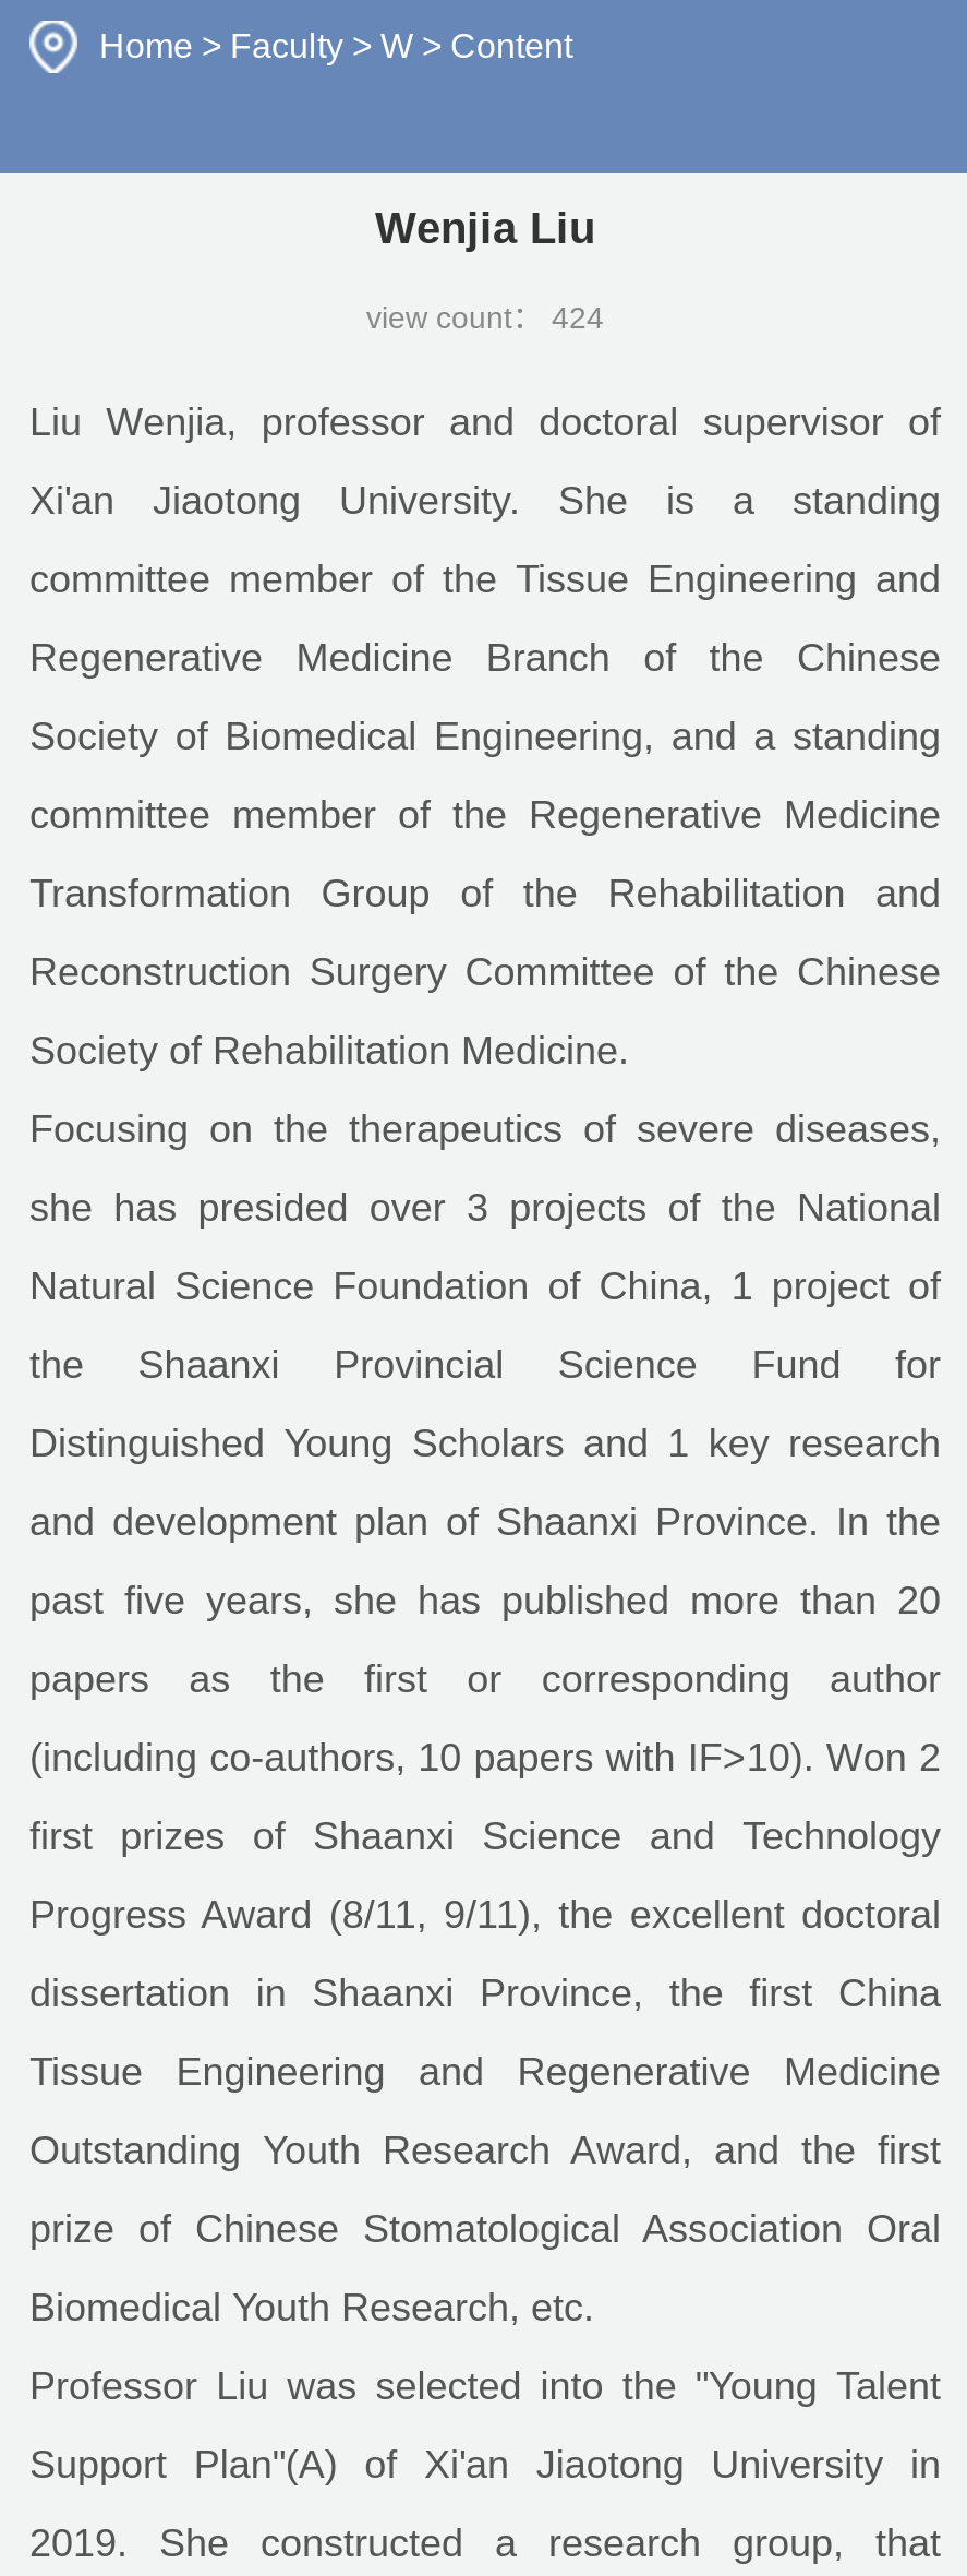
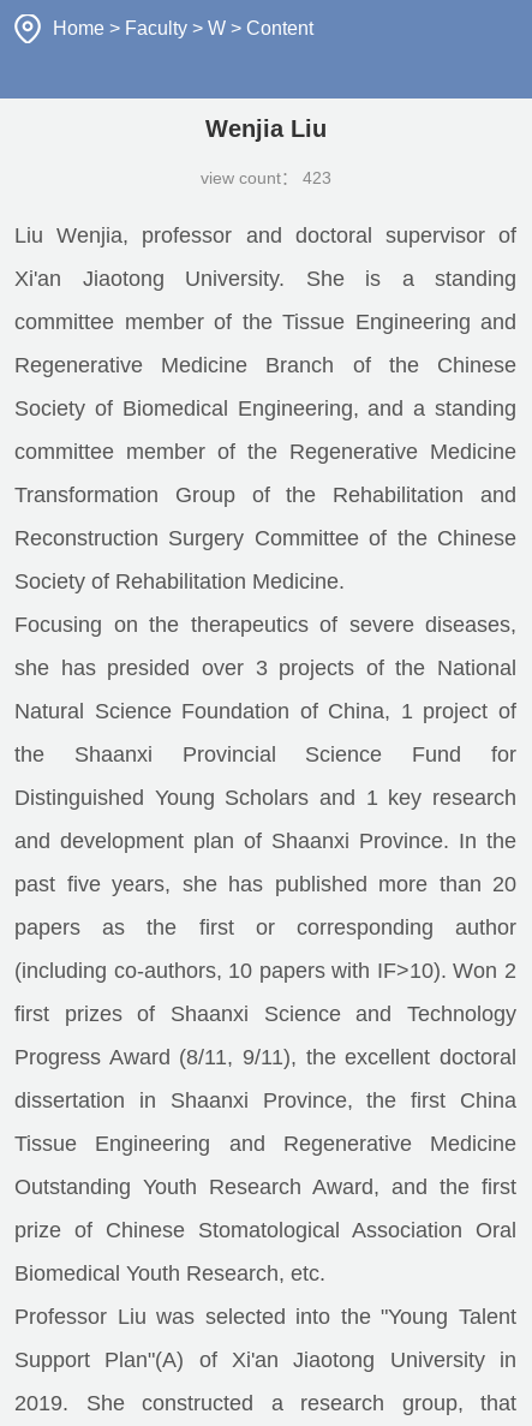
- view count：424
+ view count：423
